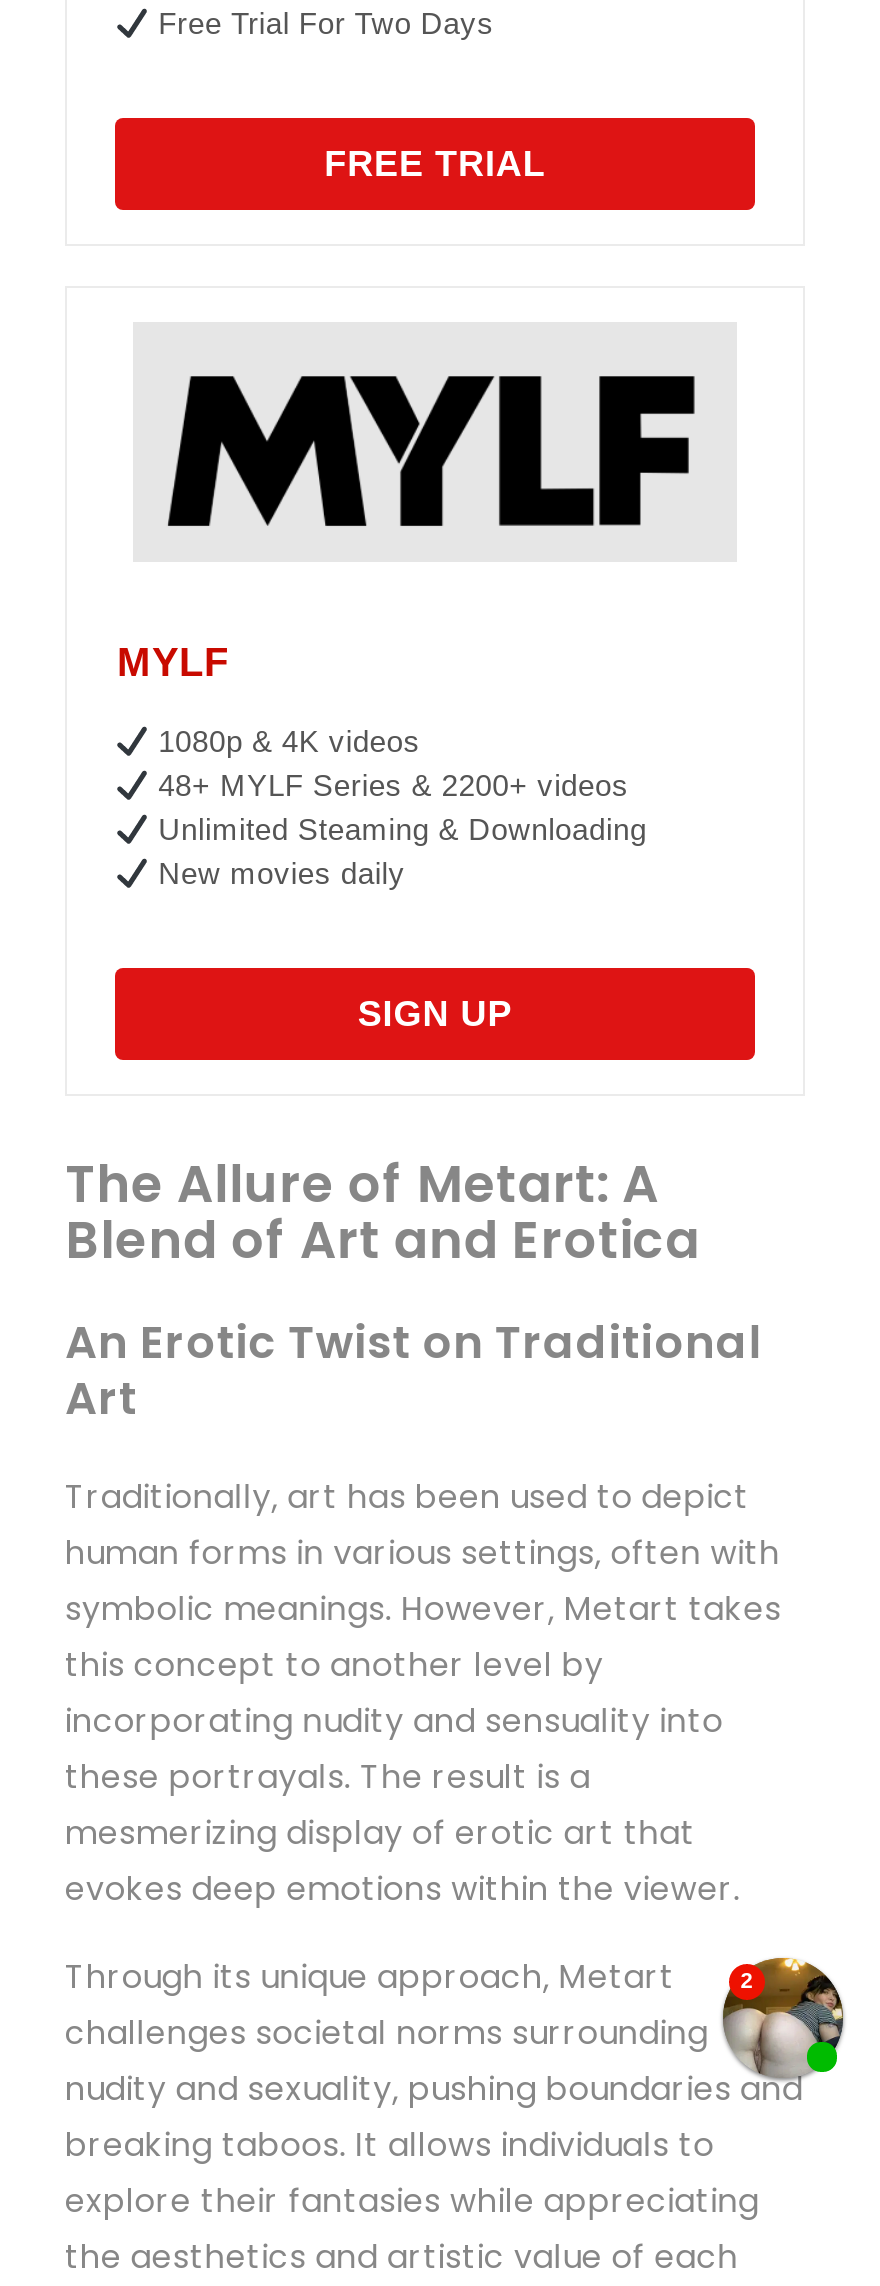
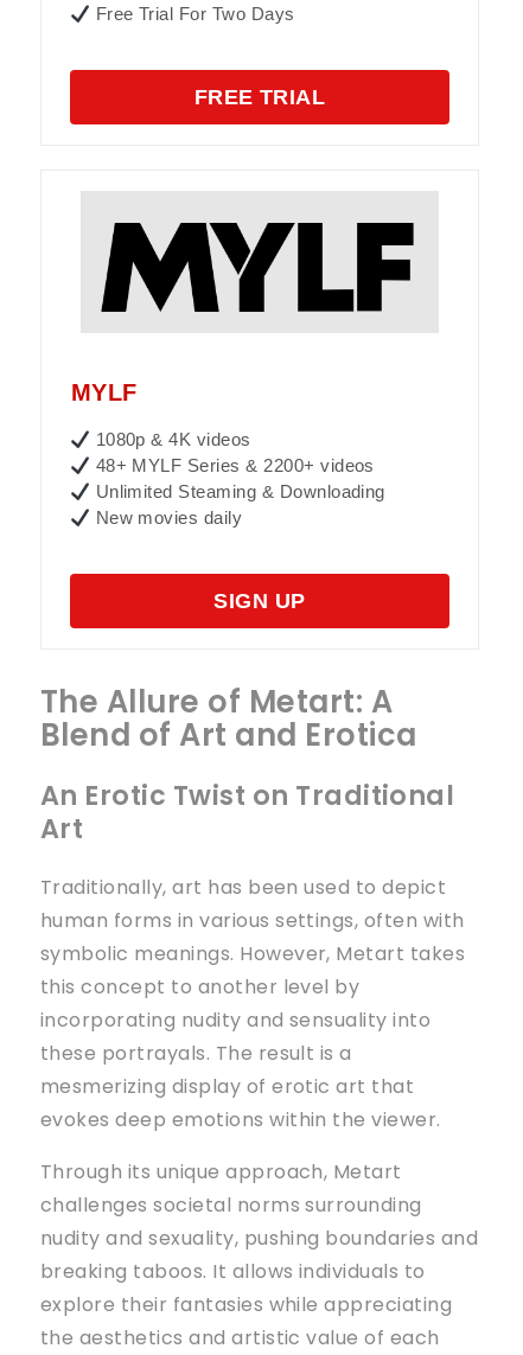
- [image]
